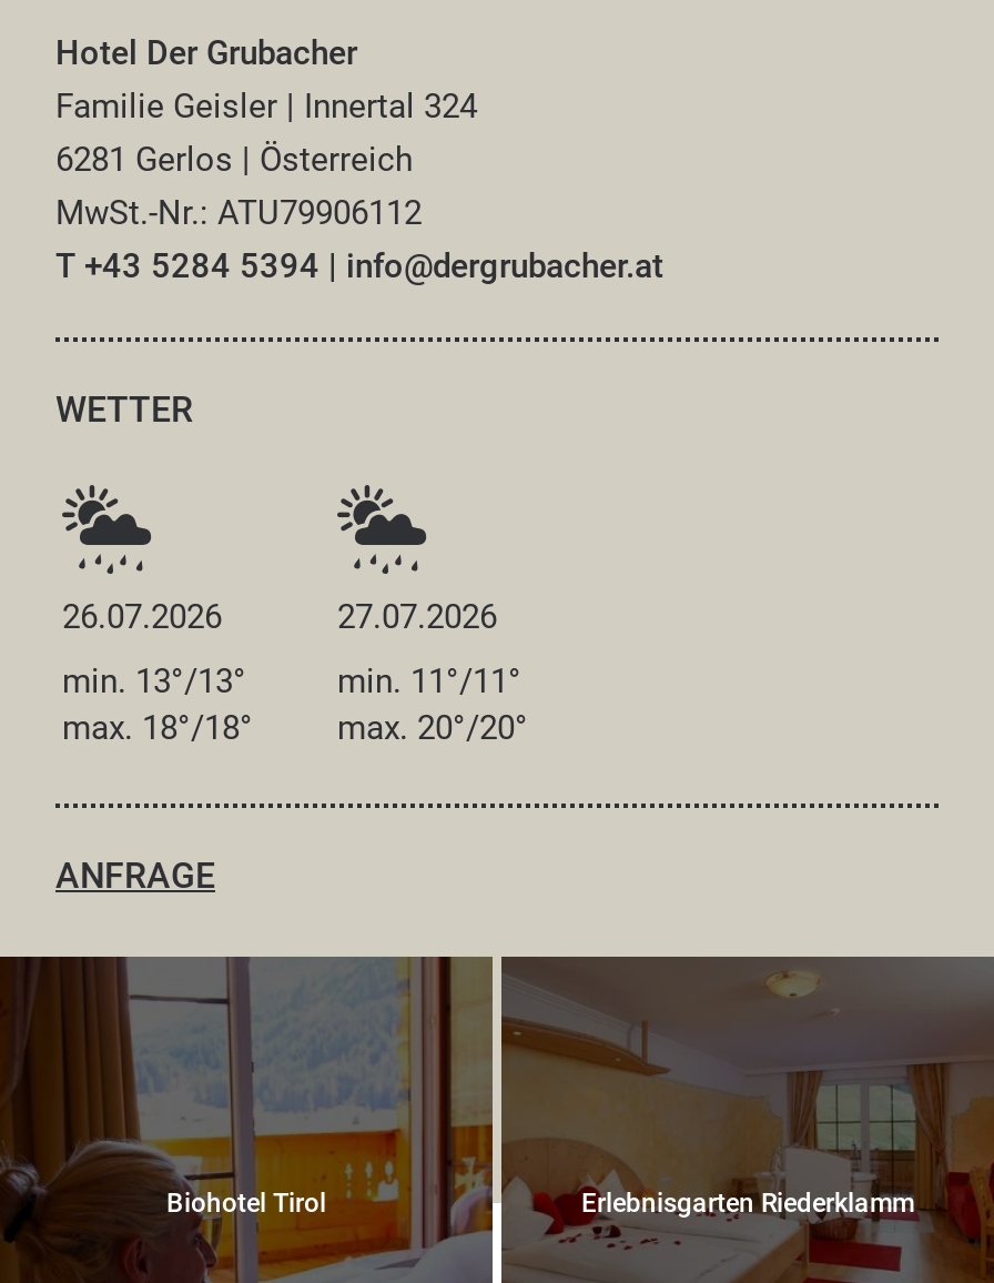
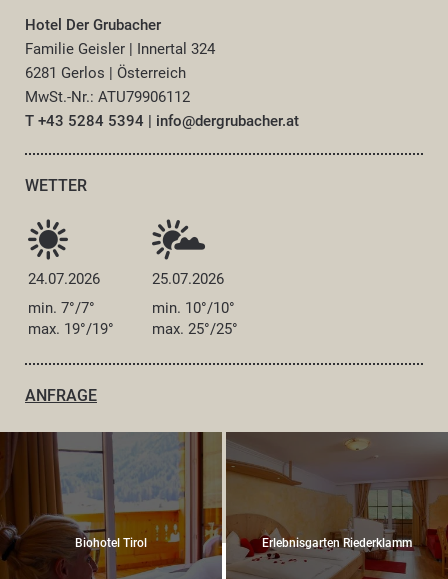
- [image]
- 26.07.2026
+ [image]
+ 24.07.2026

- [image]
- 27.07.2026
+ [image]
+ 25.07.2026

- min. 13°/13°
+ min. 7°/7°

- min. 11°/11°
+ min. 10°/10°

- max. 18°/18°
+ max. 19°/19°

- max. 20°/20°
+ max. 25°/25°
